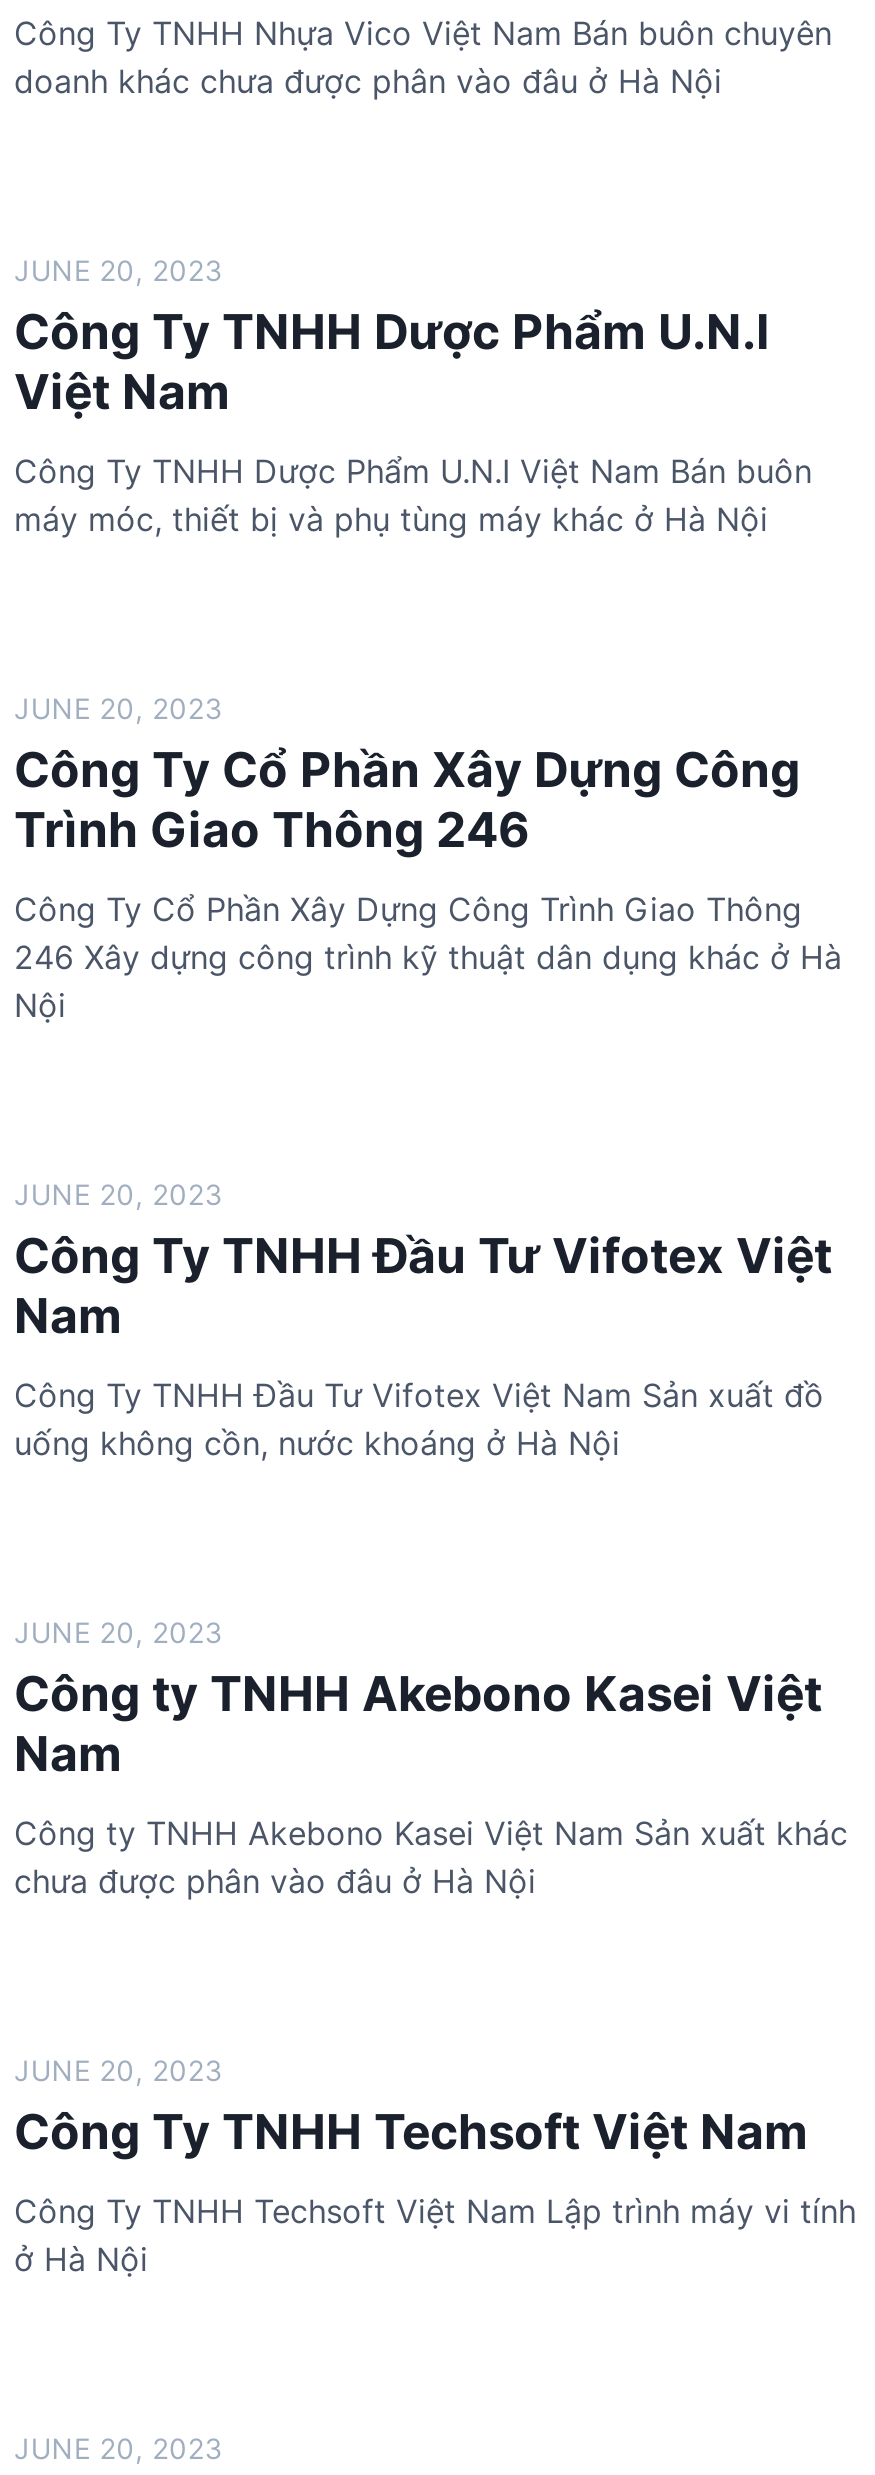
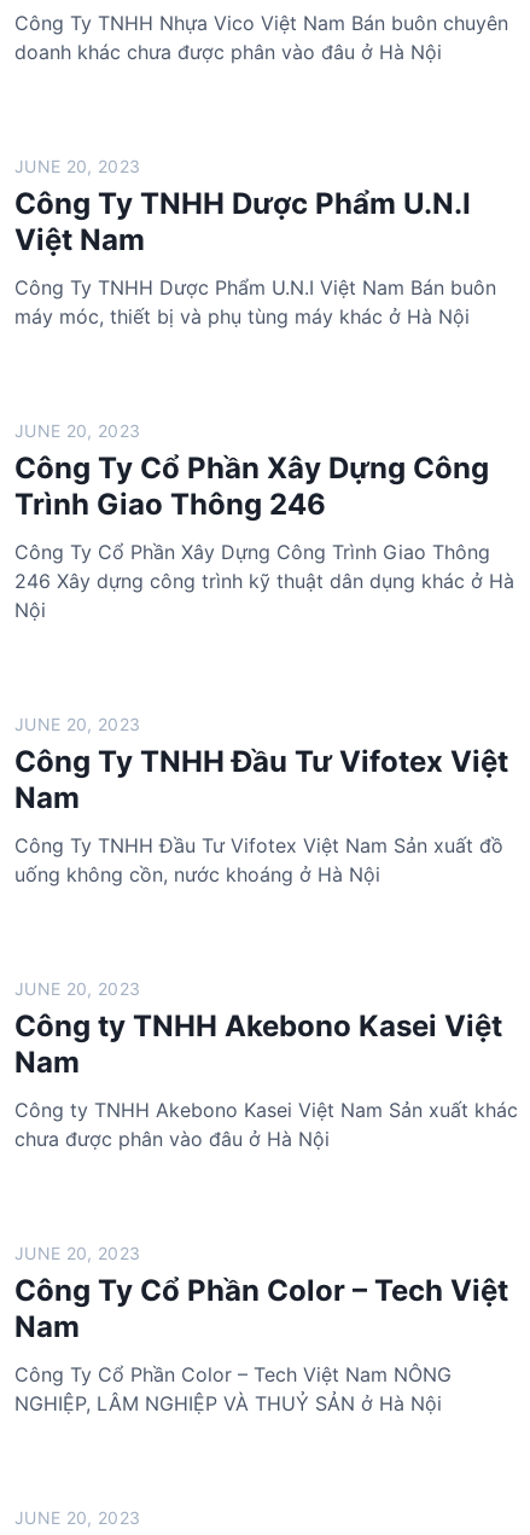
- Công Ty TNHH Techsoft Việt Nam
+ Công Ty Cổ Phần Color – Tech Việt
+ Nam

- Công Ty TNHH Techsoft Việt Nam Lập trình máy vi tính
- ở Hà Nội
+ Công Ty Cổ Phần Color – Tech Việt Nam NÔNG
+ NGHIỆP, LÂM NGHIỆP VÀ THUỶ SẢN ở Hà Nội
